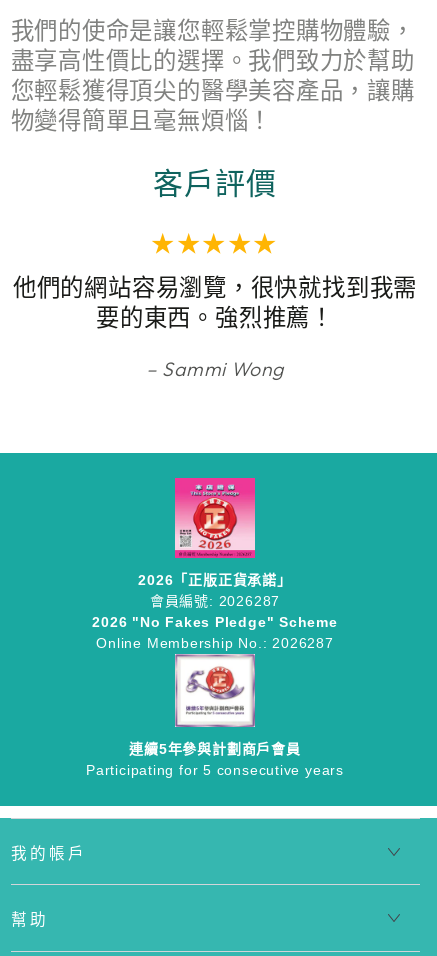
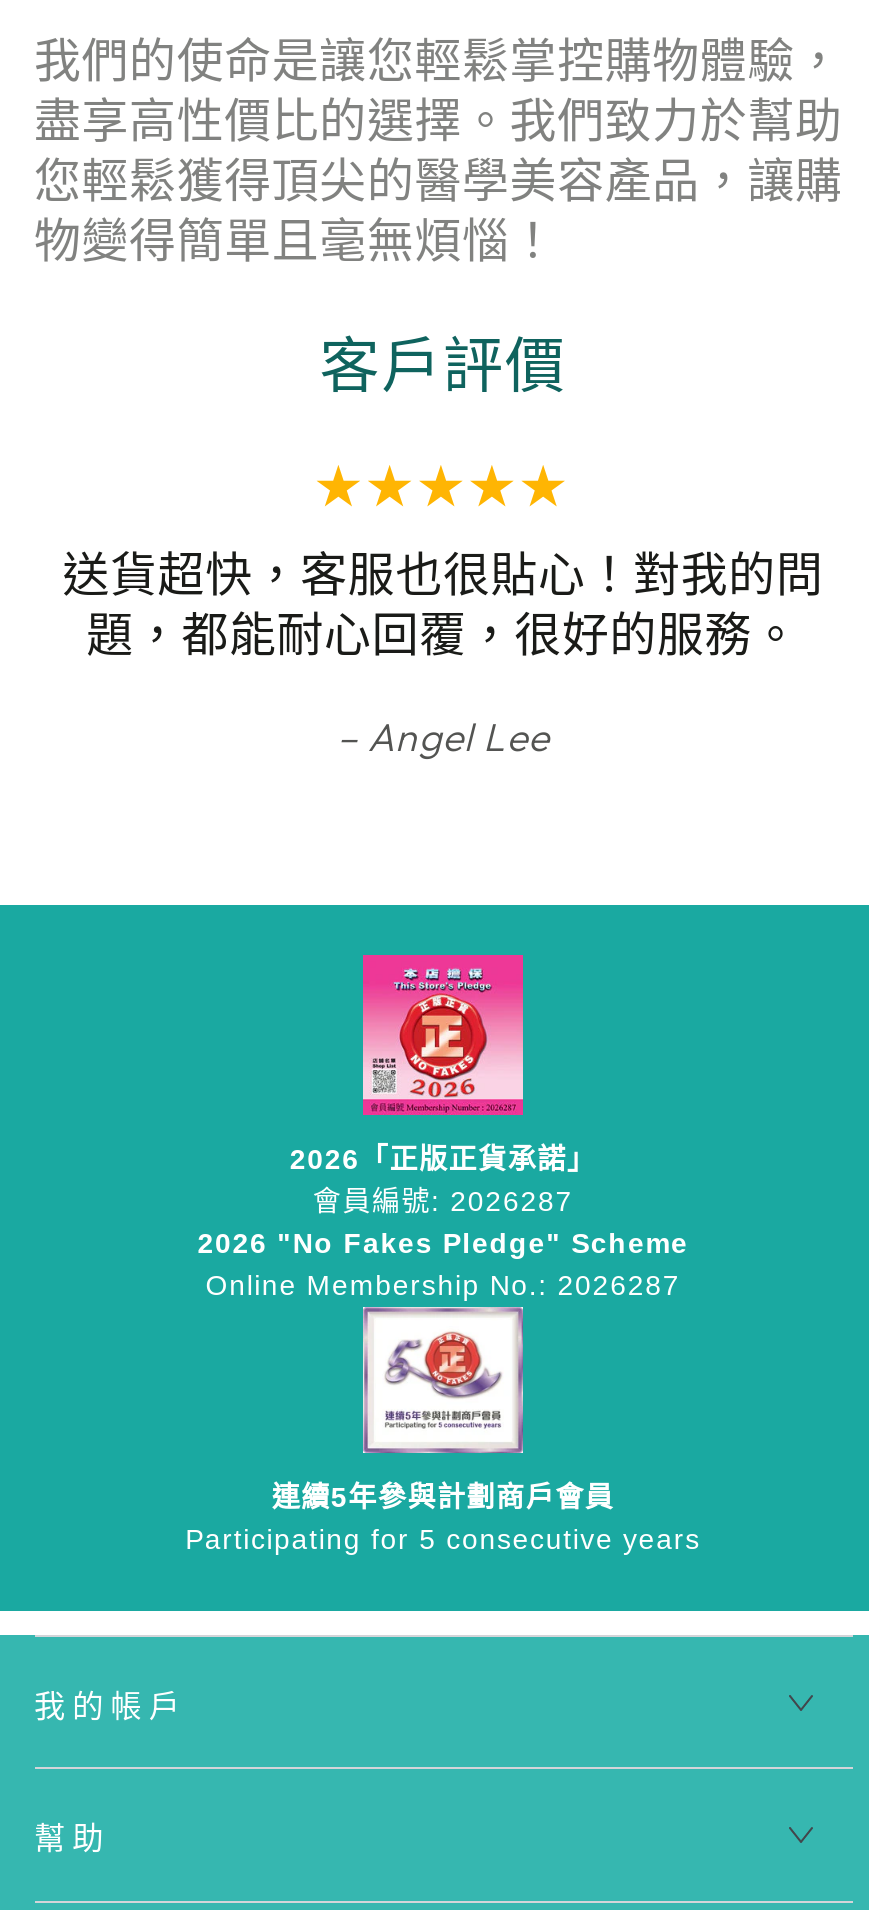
- 他們的網站容易瀏覽，很快就找到我需
- 要的東西。強烈推薦！
+ 送貨超快，客服也很貼心！對我的問
+ 題，都能耐心回覆，很好的服務。

- Sammi Wong
+ Angel Lee
